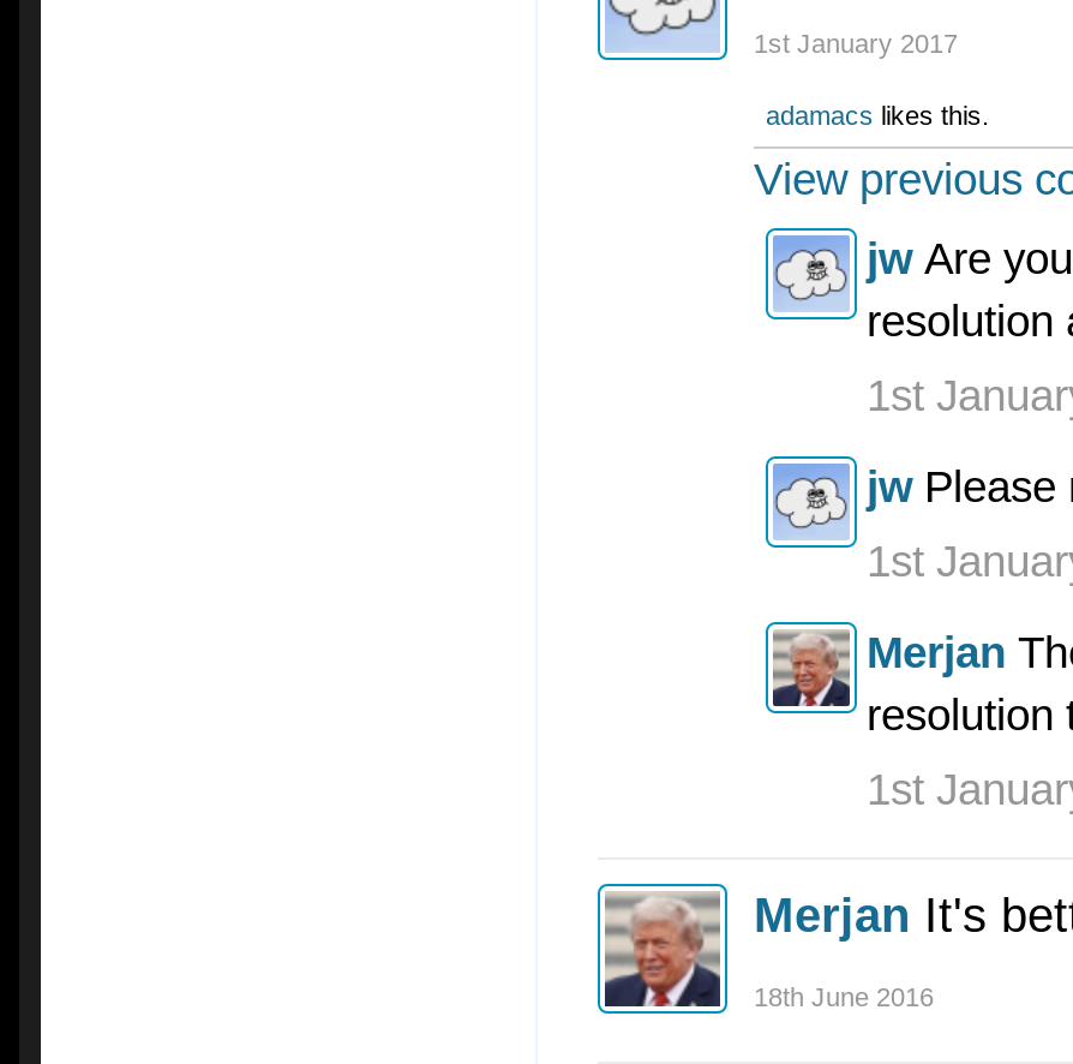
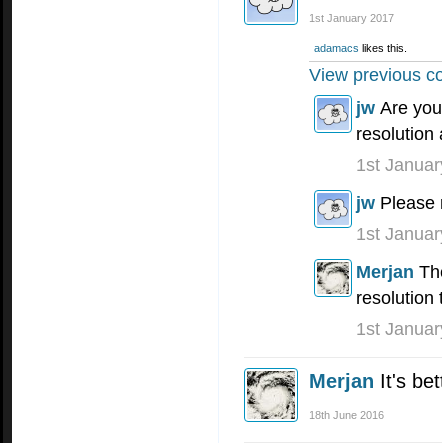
- [image]
+ [image]

- [image]
+ [image]
